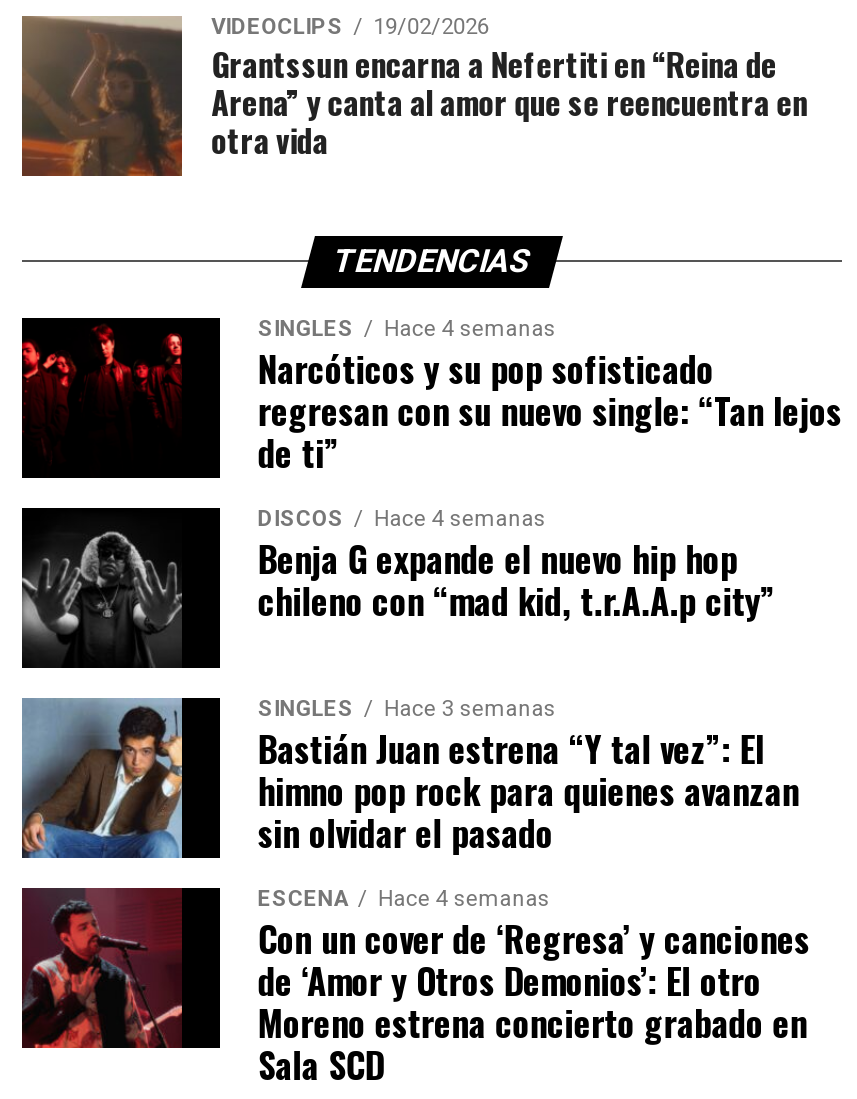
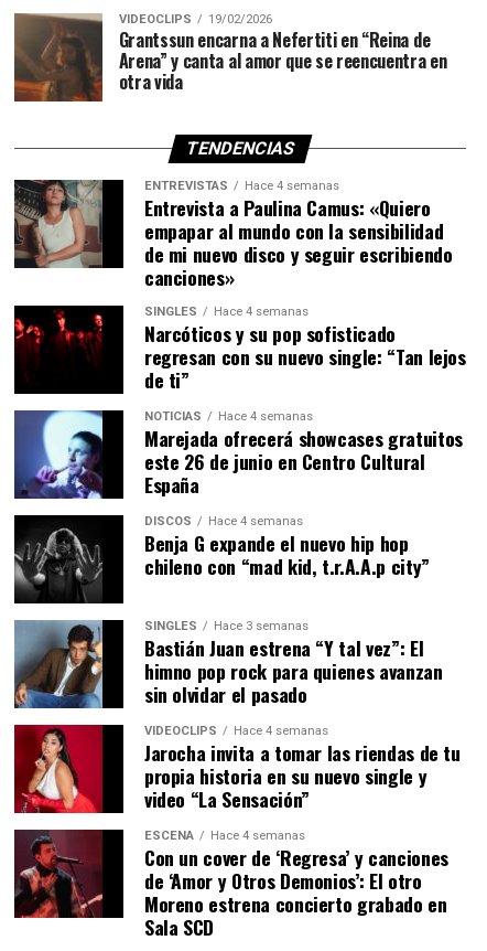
+ [image]
+ ENTREVISTAS
+ Hace 4 semanas
+ Entrevista a Paulina Camus: «Quiero
+ empapar al mundo con la sensibilidad
+ de mi nuevo disco y seguir escribiendo
+ canciones»

+ [image]
+ NOTICIAS
+ Hace 4 semanas
+ Marejada ofrecerá showcases gratuitos
+ este 26 de junio en Centro Cultural
+ España

+ [image]
+ VIDEOCLIPS
+ Hace 4 semanas
+ Jarocha invita a tomar las riendas de tu
+ propia historia en su nuevo single y
+ video “La Sensación”
